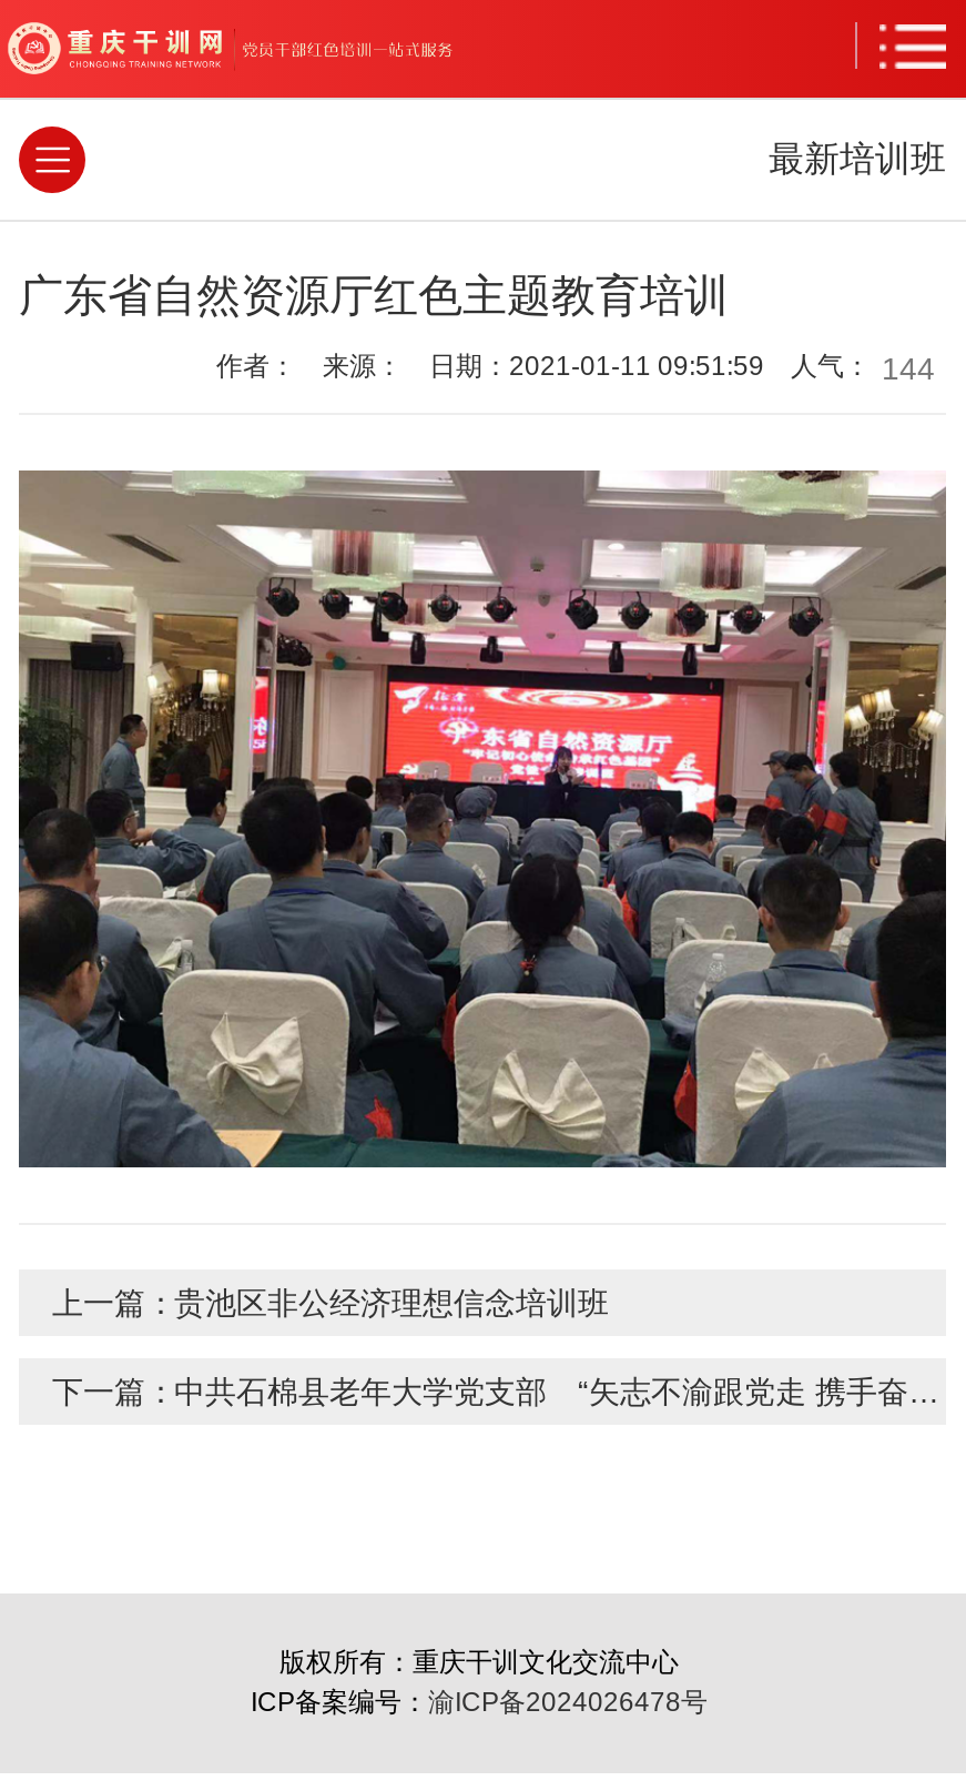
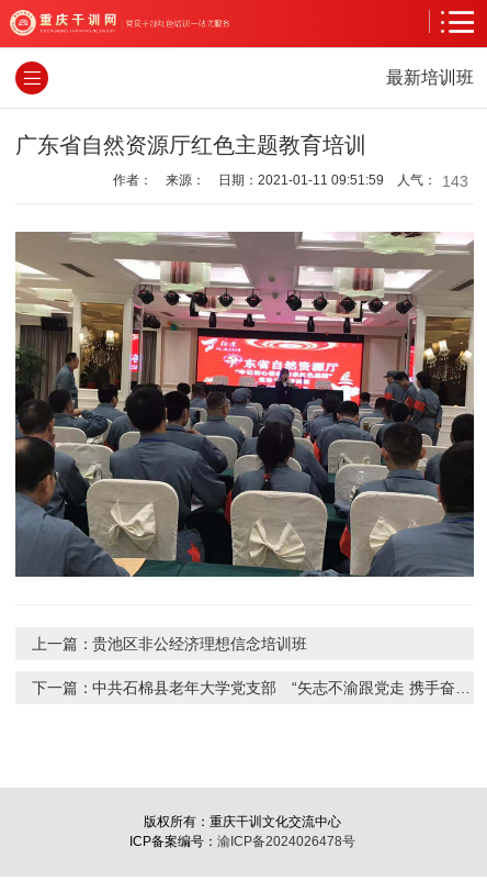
- 作者： 来源： 日期：2021-01-11 09:51:59 人气： 144
+ 作者： 来源： 日期：2021-01-11 09:51:59 人气： 143
